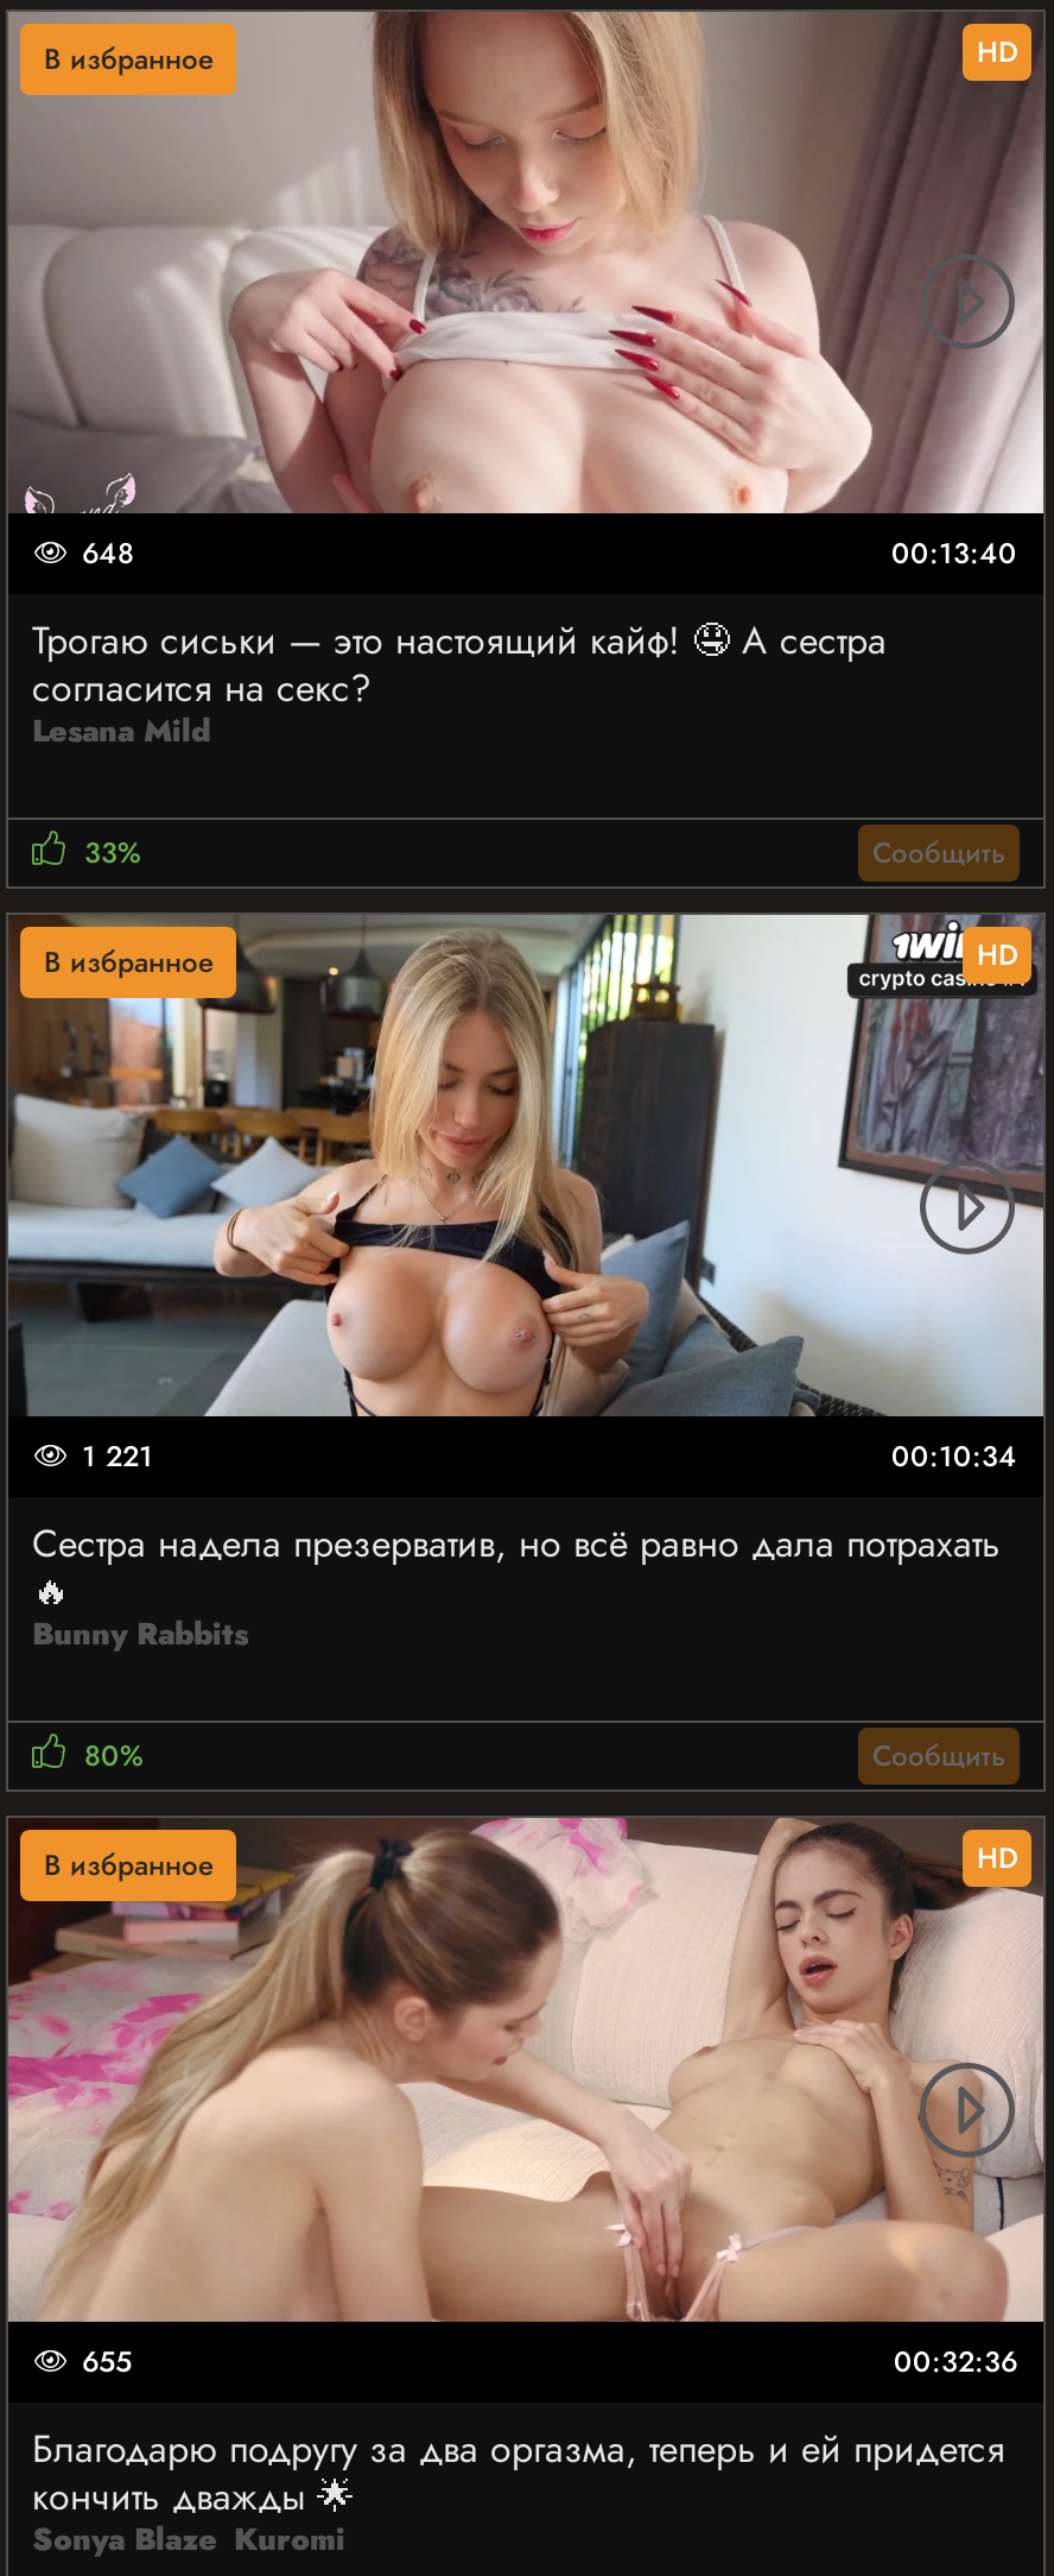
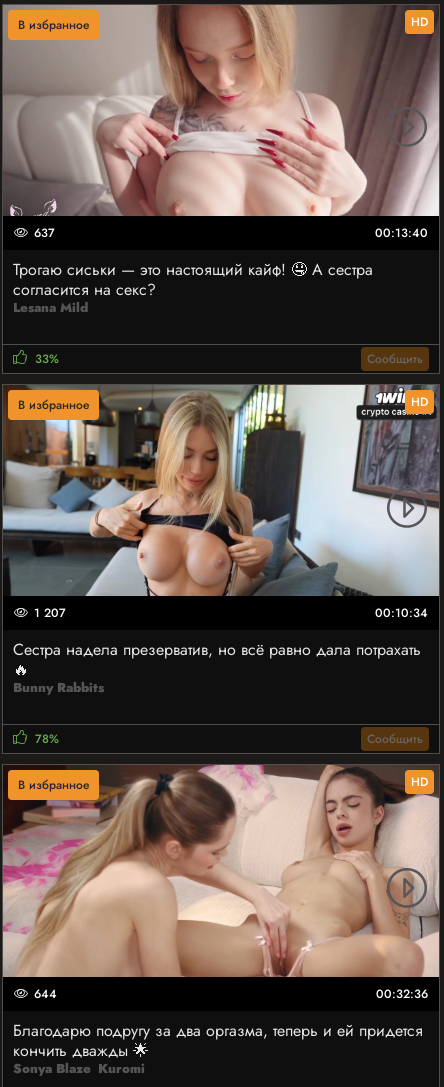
- 648
+ 637

- 1 221
+ 1 207

- 80%
+ 78%

- 655
+ 644
